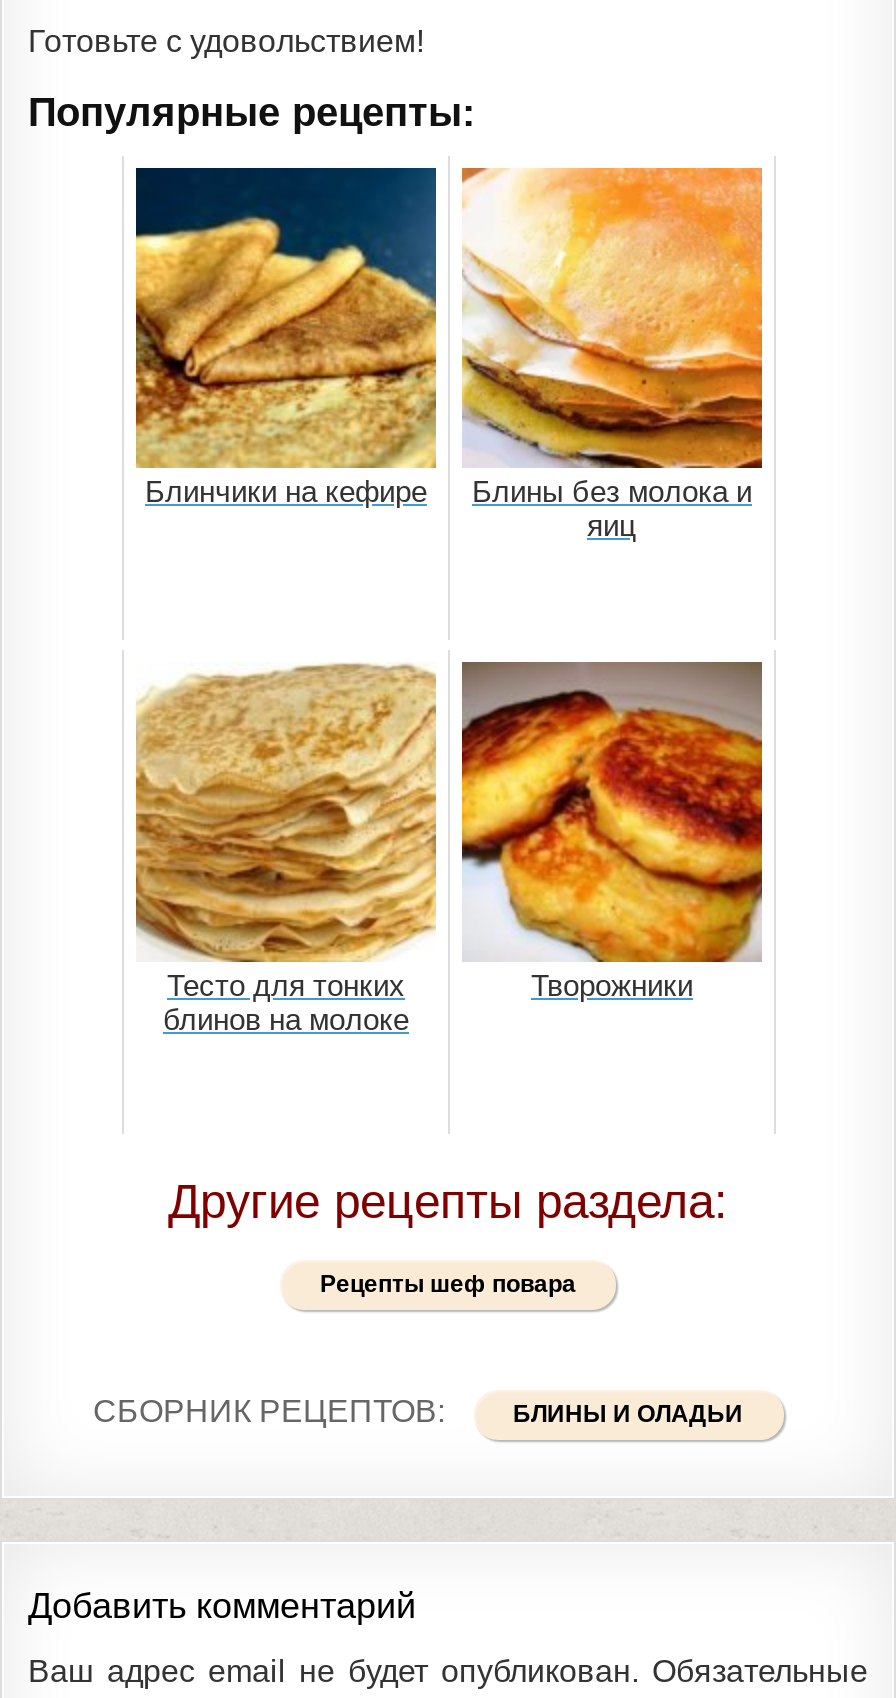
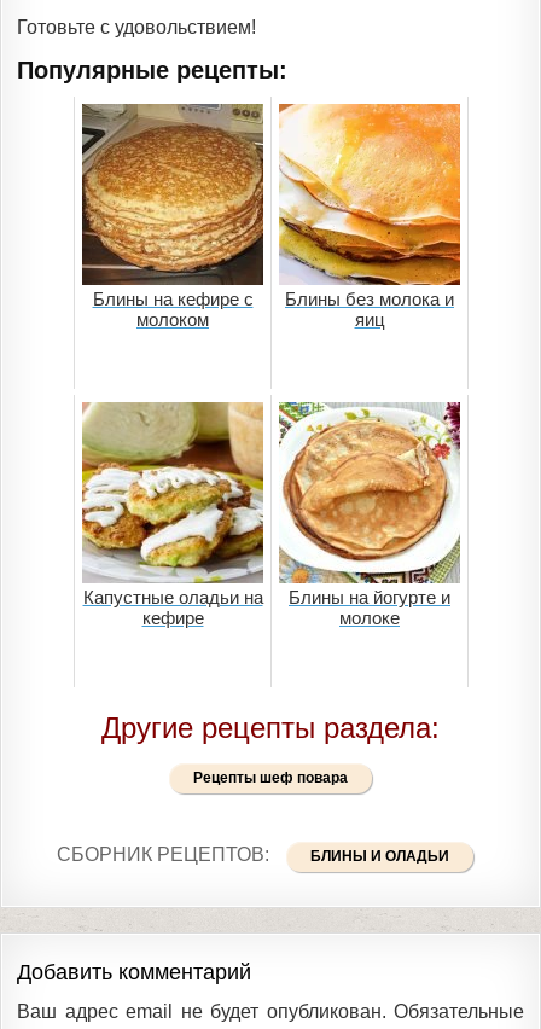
- [image]
- Блинчики на кефире
+ [image]
+ Блины на кефире с
+ молоком

- [image]
- Тесто для тонких
- блинов на молоке
+ [image]
+ Капустные оладьи на
+ кефире

- [image]
- Творожники
+ [image]
+ Блины на йогурте и
+ молоке
